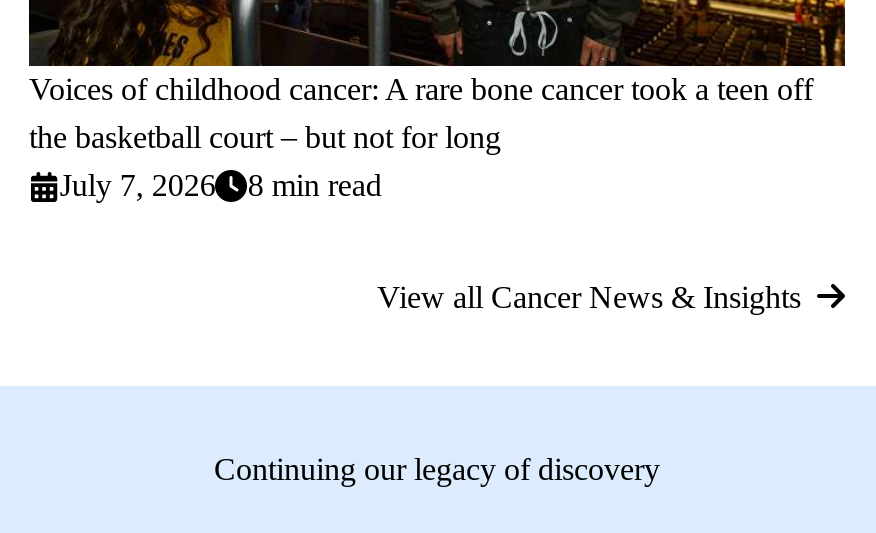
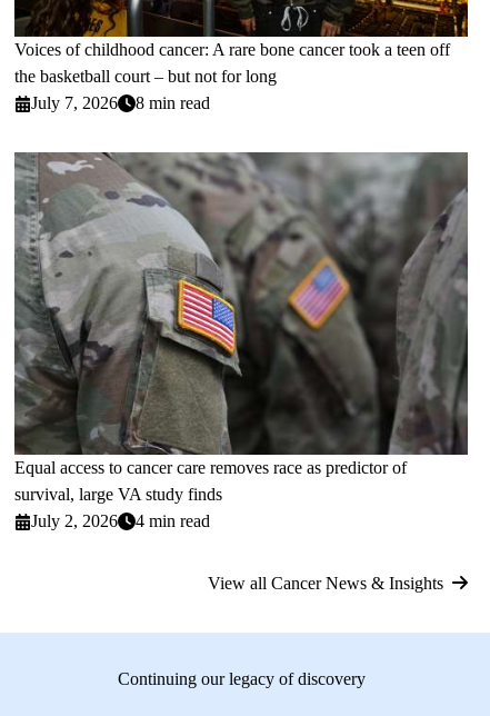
+ [image]
+ Equal access to cancer care removes race as predictor of
+ survival, large VA study finds
+ July 2, 2026
+ 4 min read
